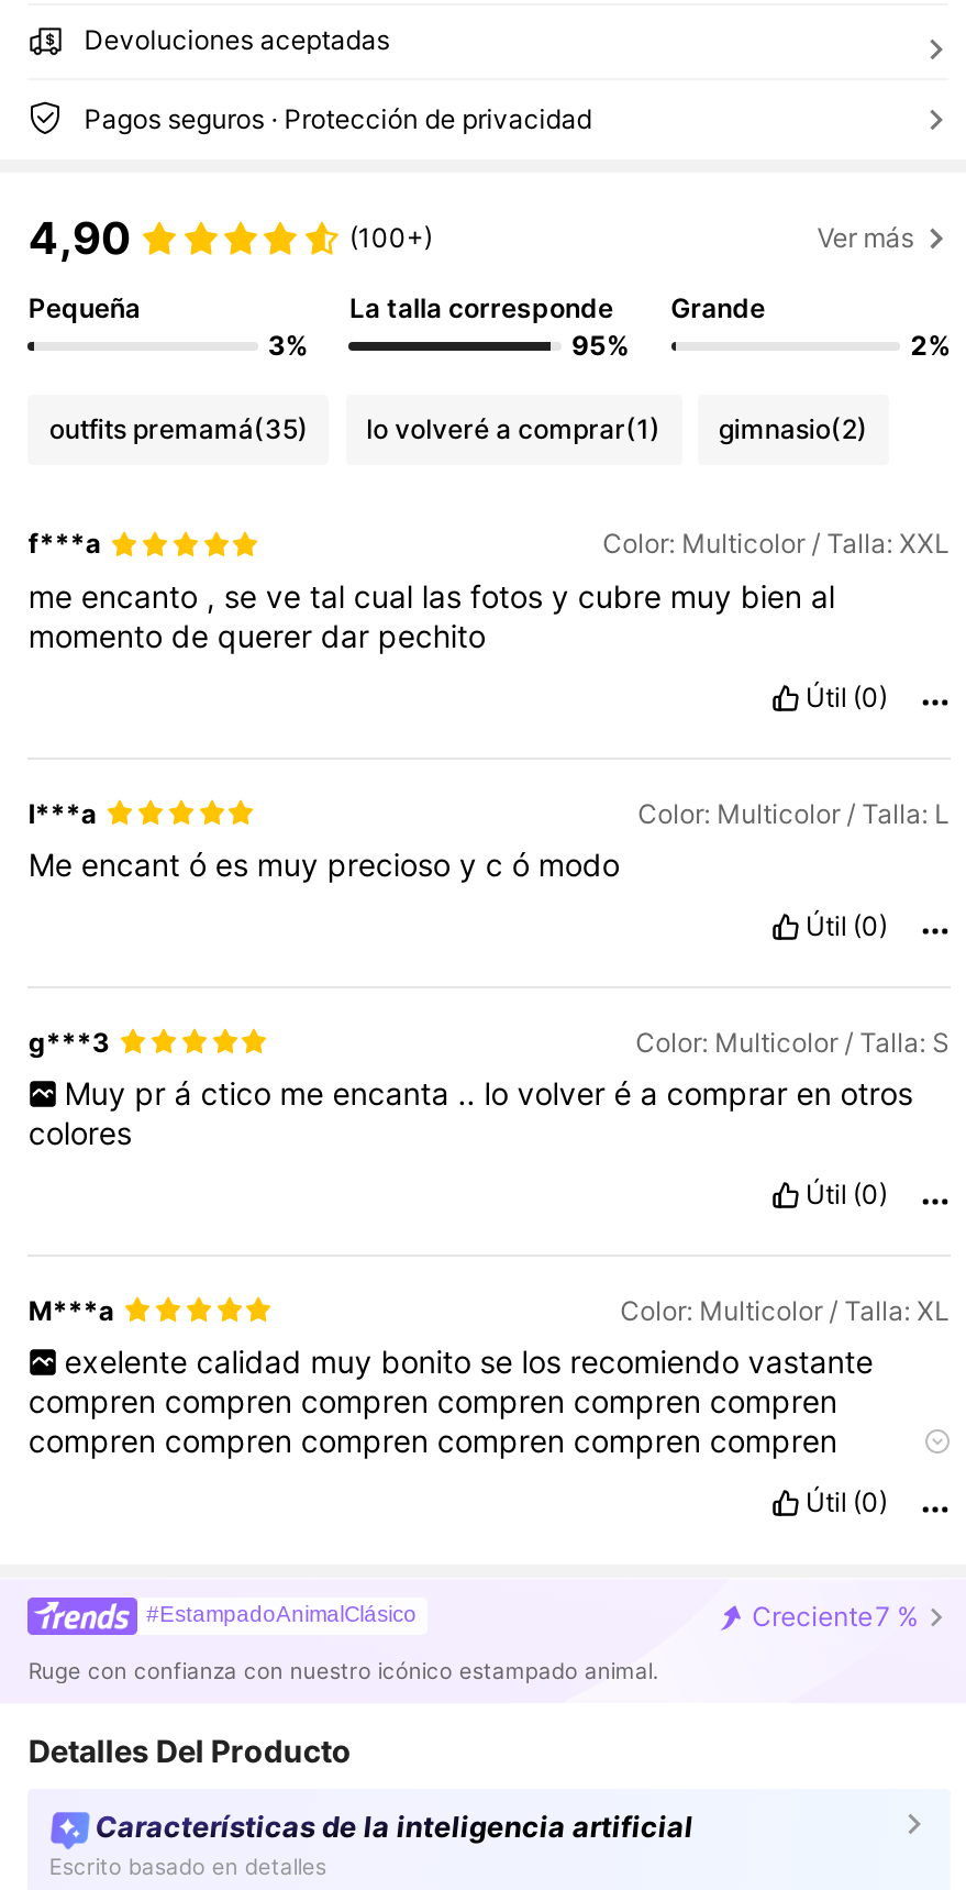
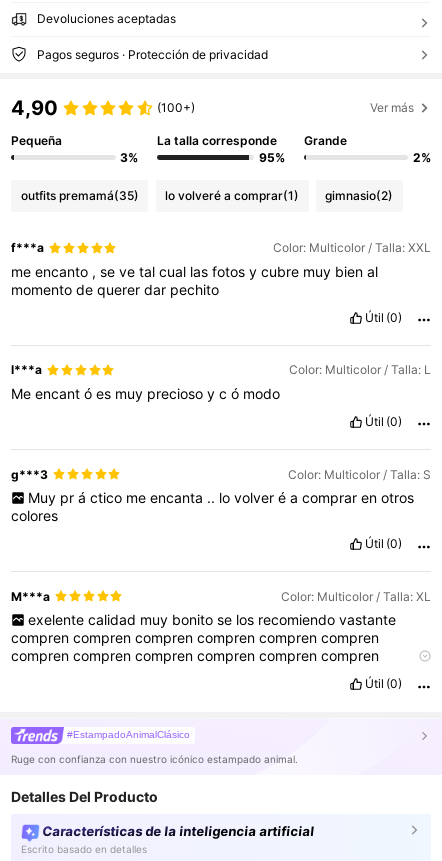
- Creciente7 %
